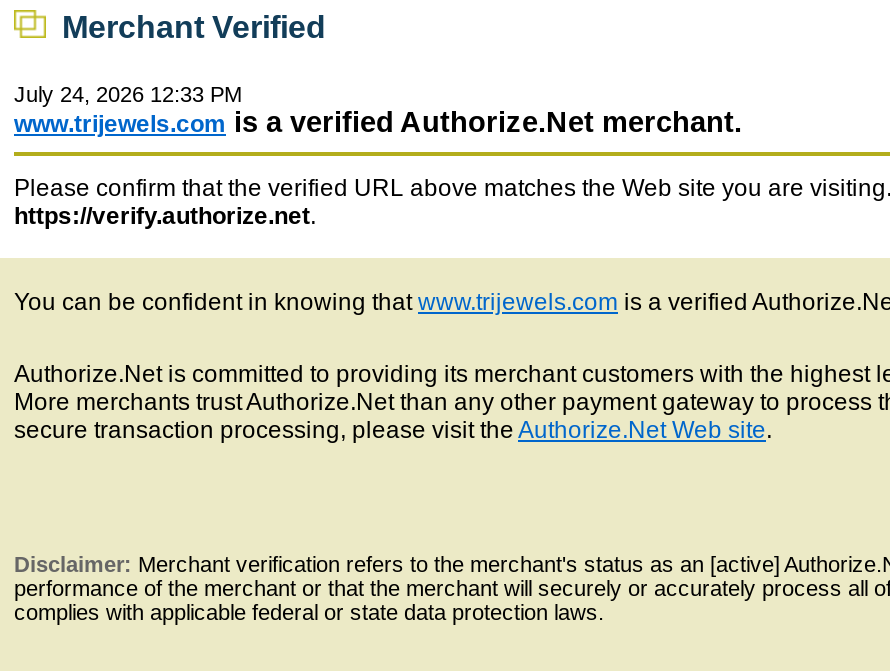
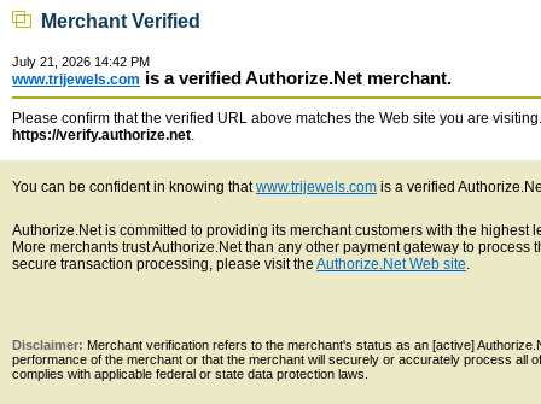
- July 24, 2026 12:33 PM
+ July 21, 2026 14:42 PM
